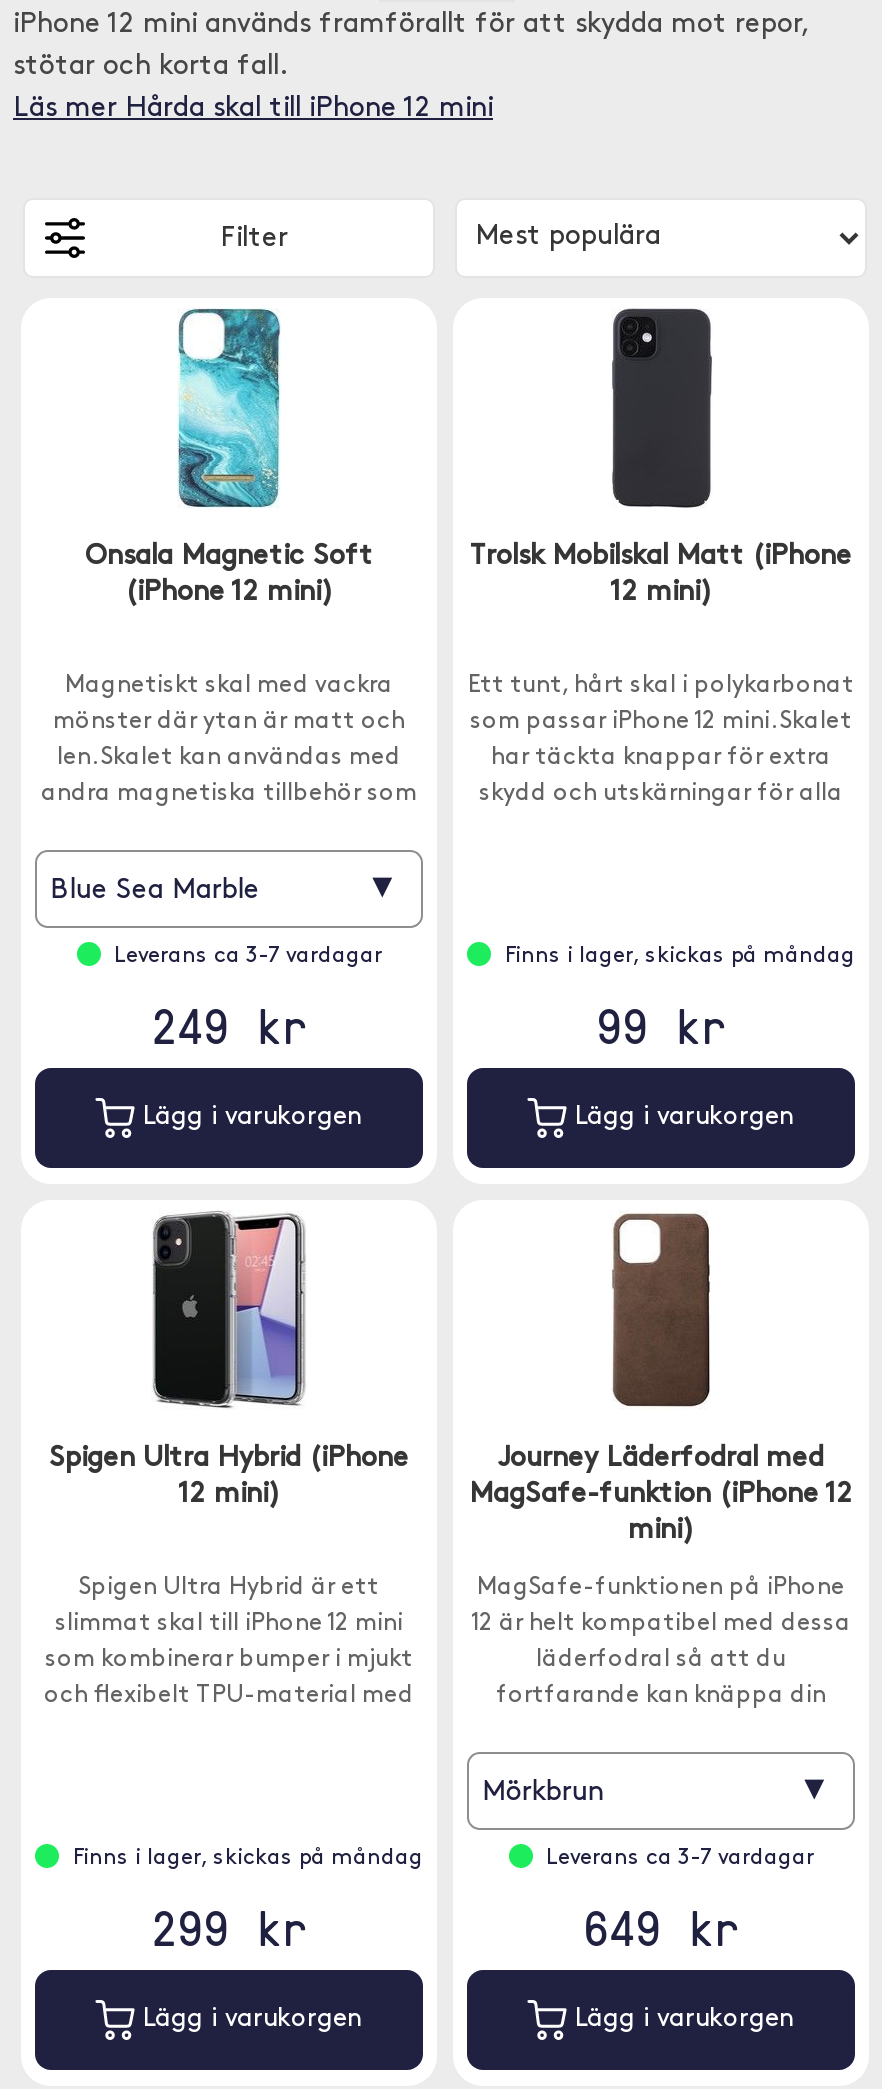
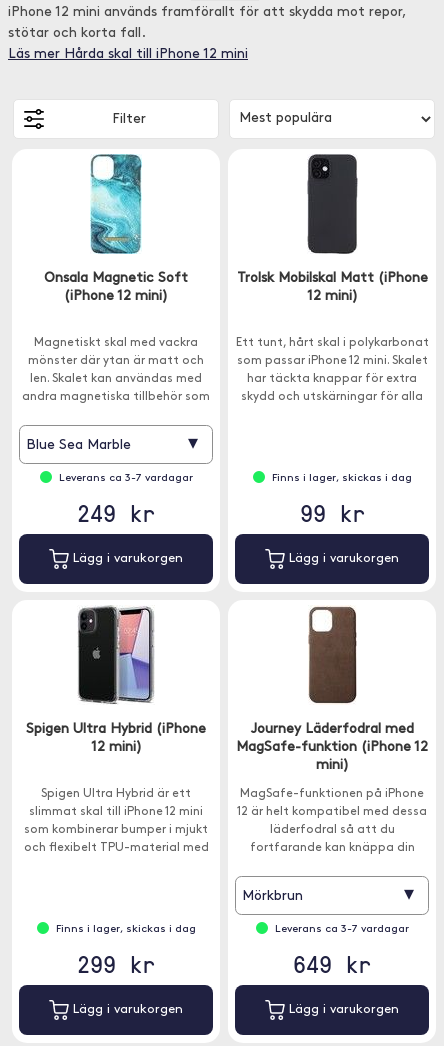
- Finns i lager, skickas på måndag
+ Finns i lager, skickas i dag

- Finns i lager, skickas på måndag
+ Finns i lager, skickas i dag
